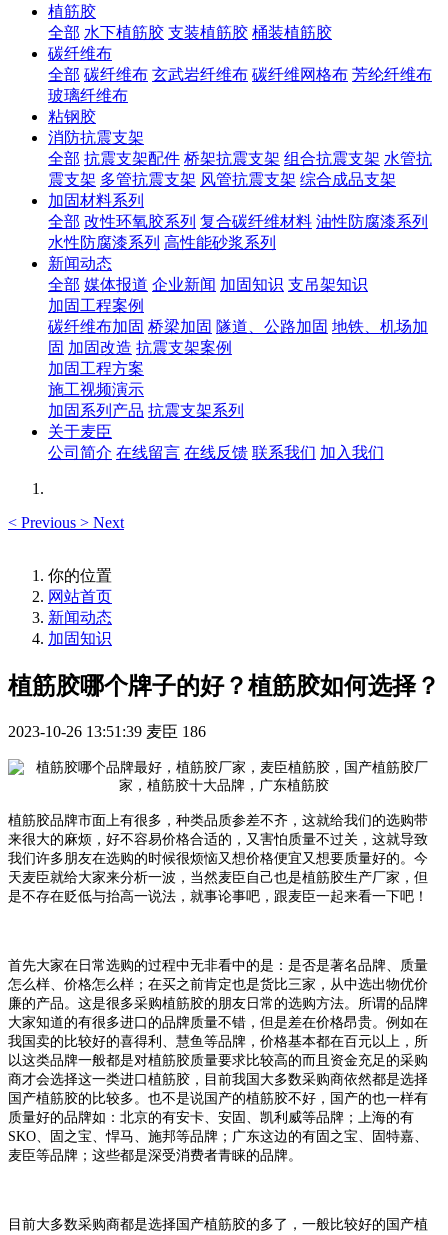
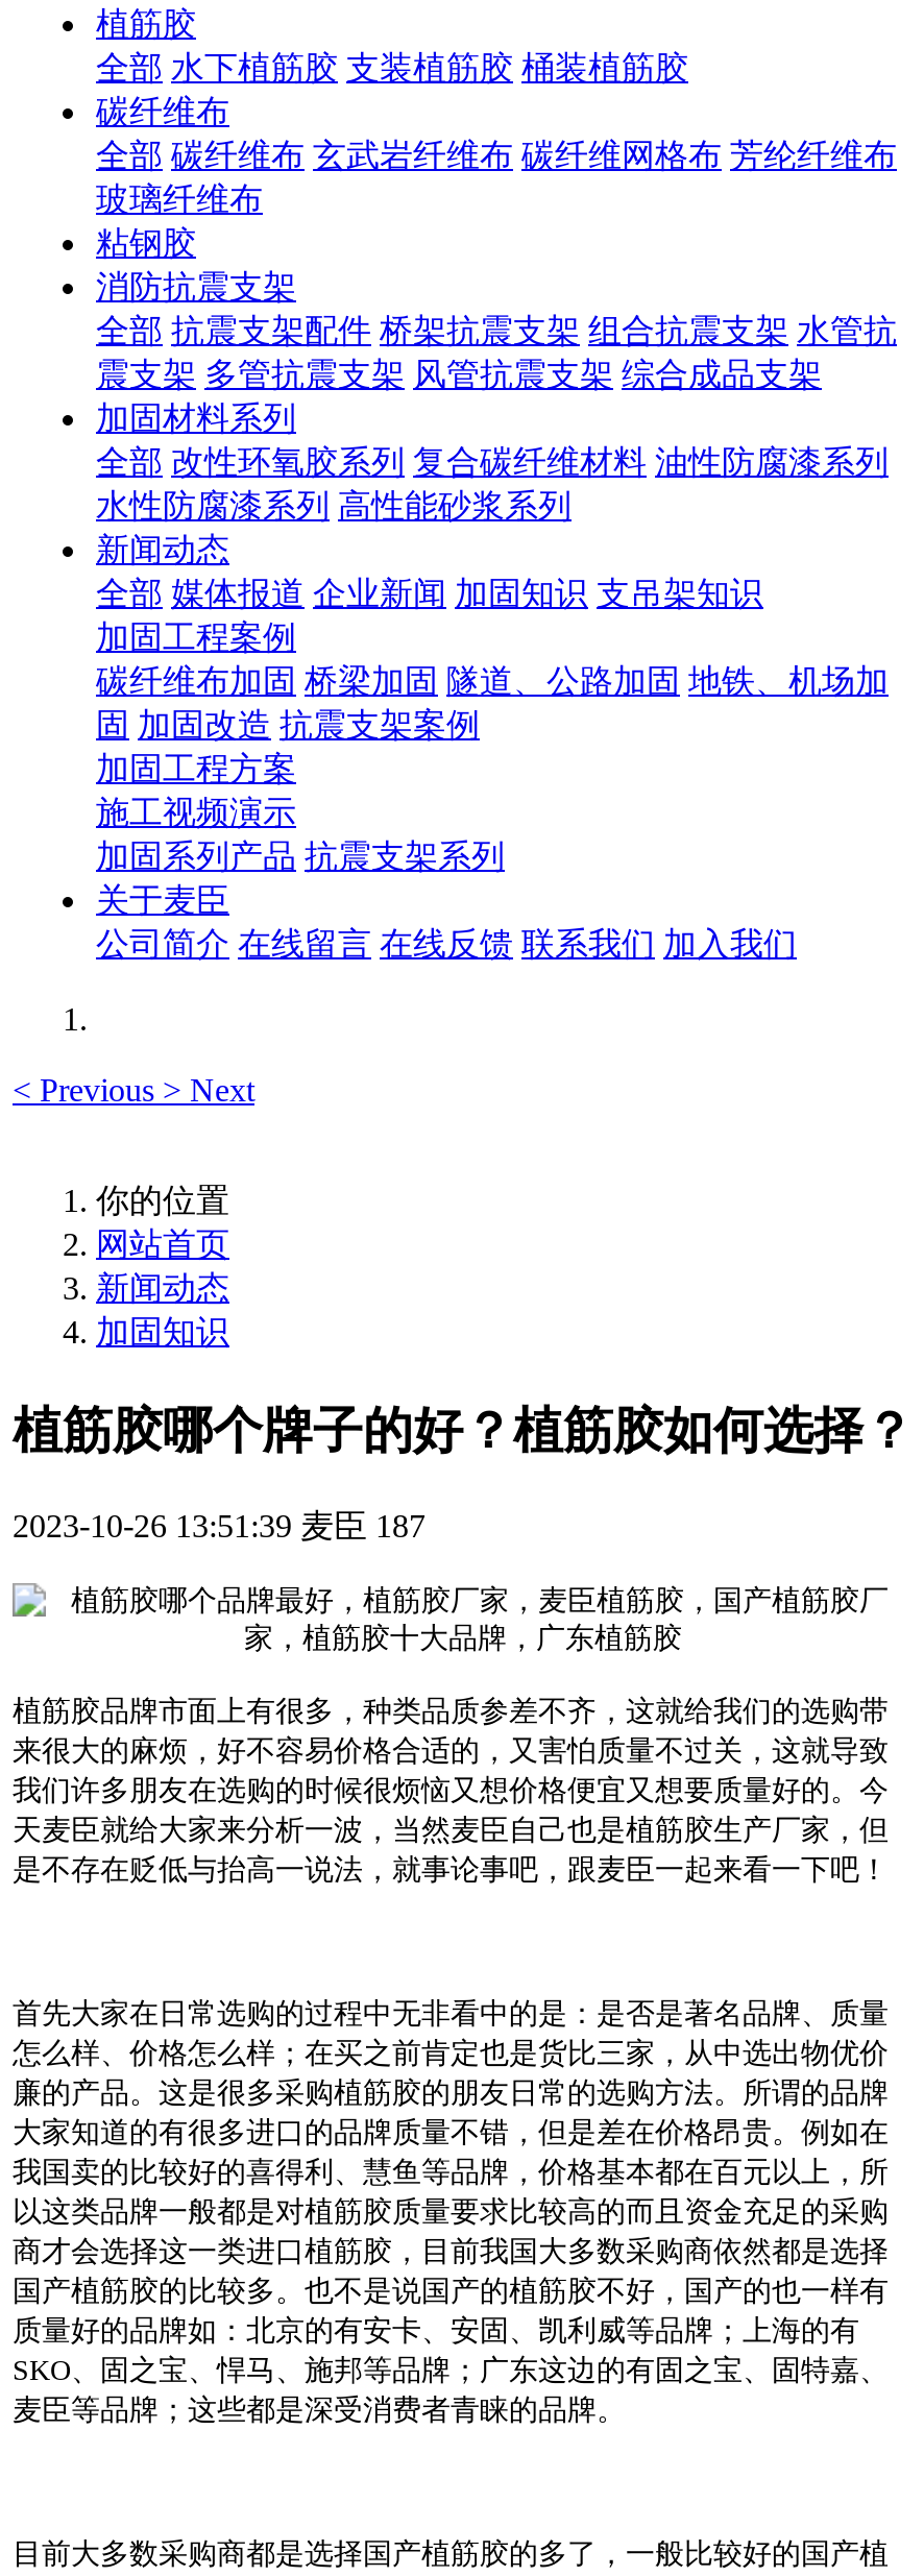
- 2023-10-26 13:51:39 麦臣 186
+ 2023-10-26 13:51:39 麦臣 187
